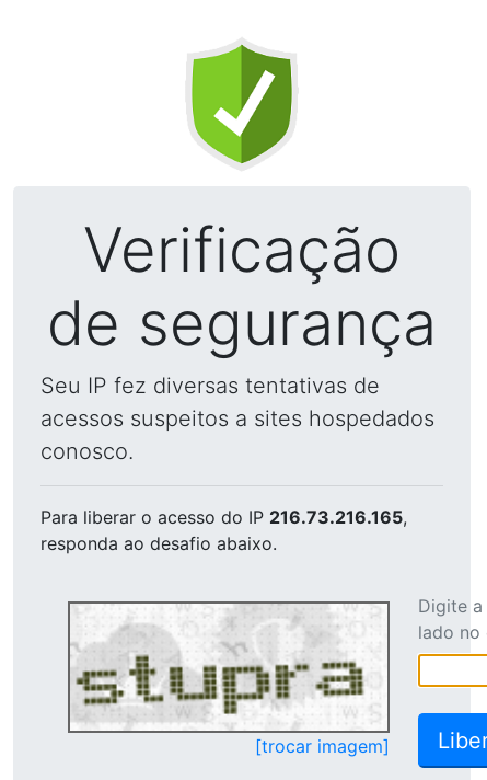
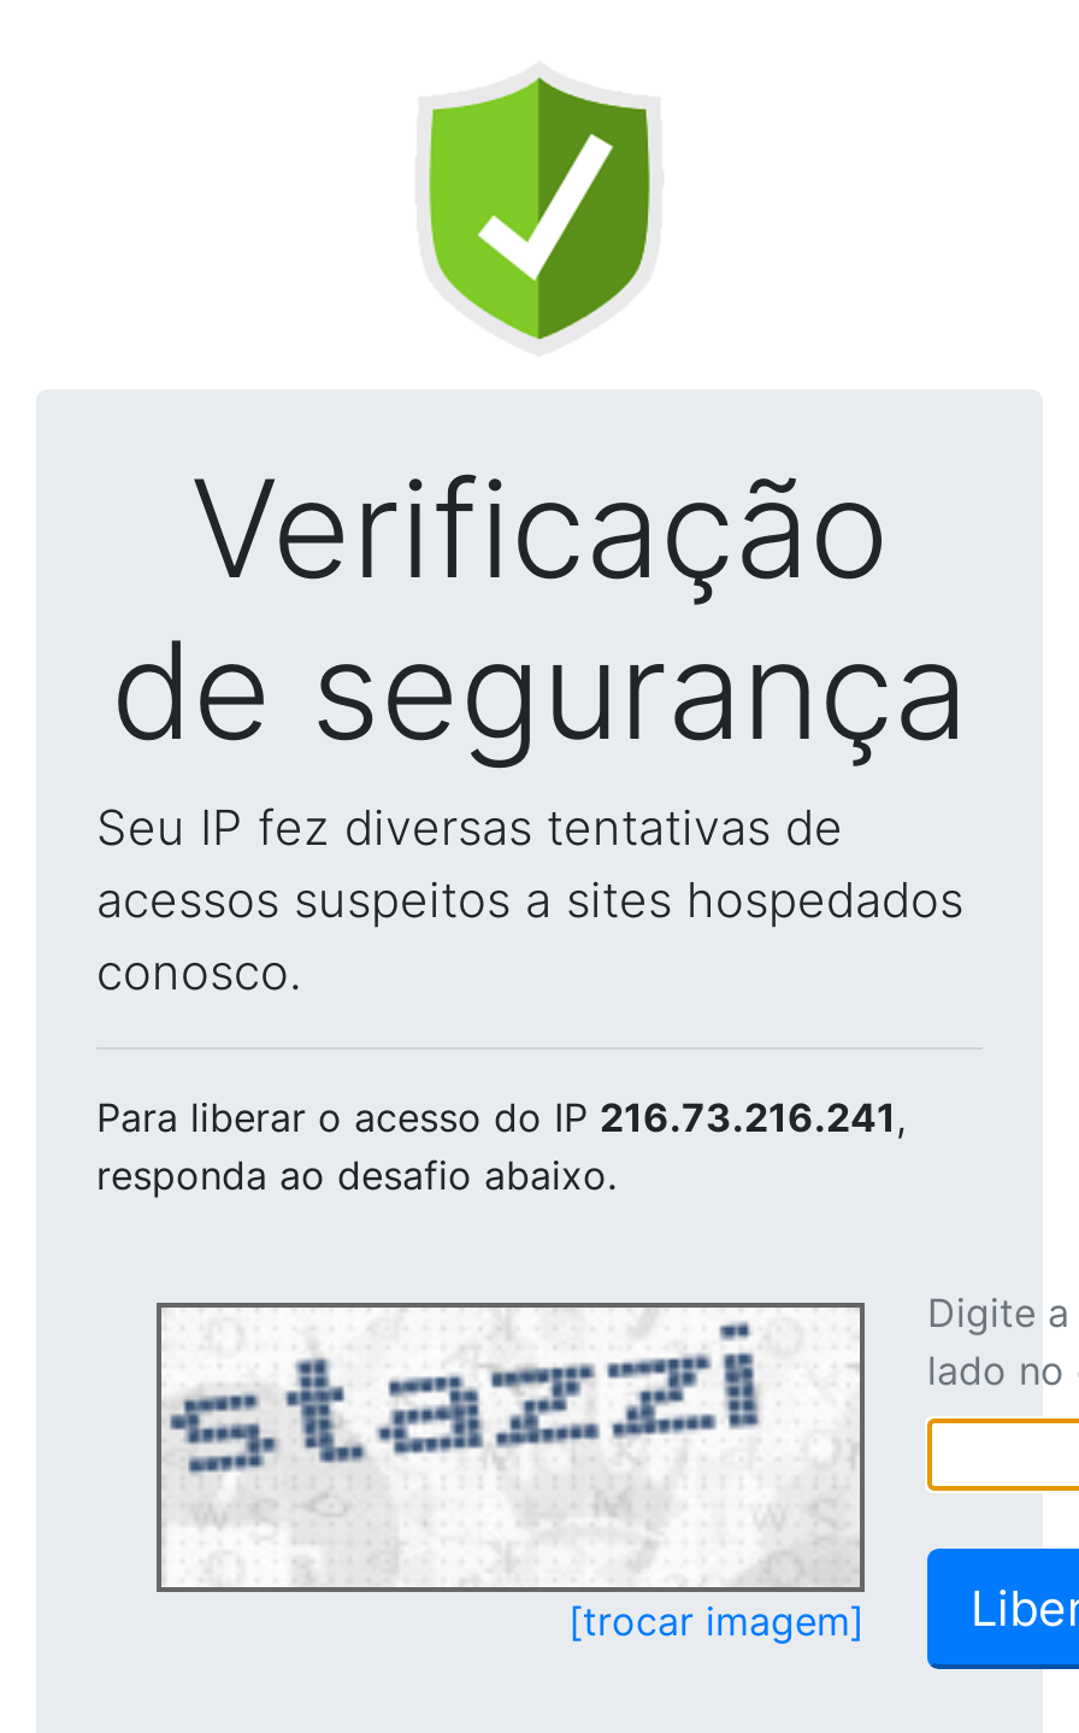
- Para liberar o acesso do IP 216.73.216.165,
+ Para liberar o acesso do IP 216.73.216.241,

- [image]
+ [image]
